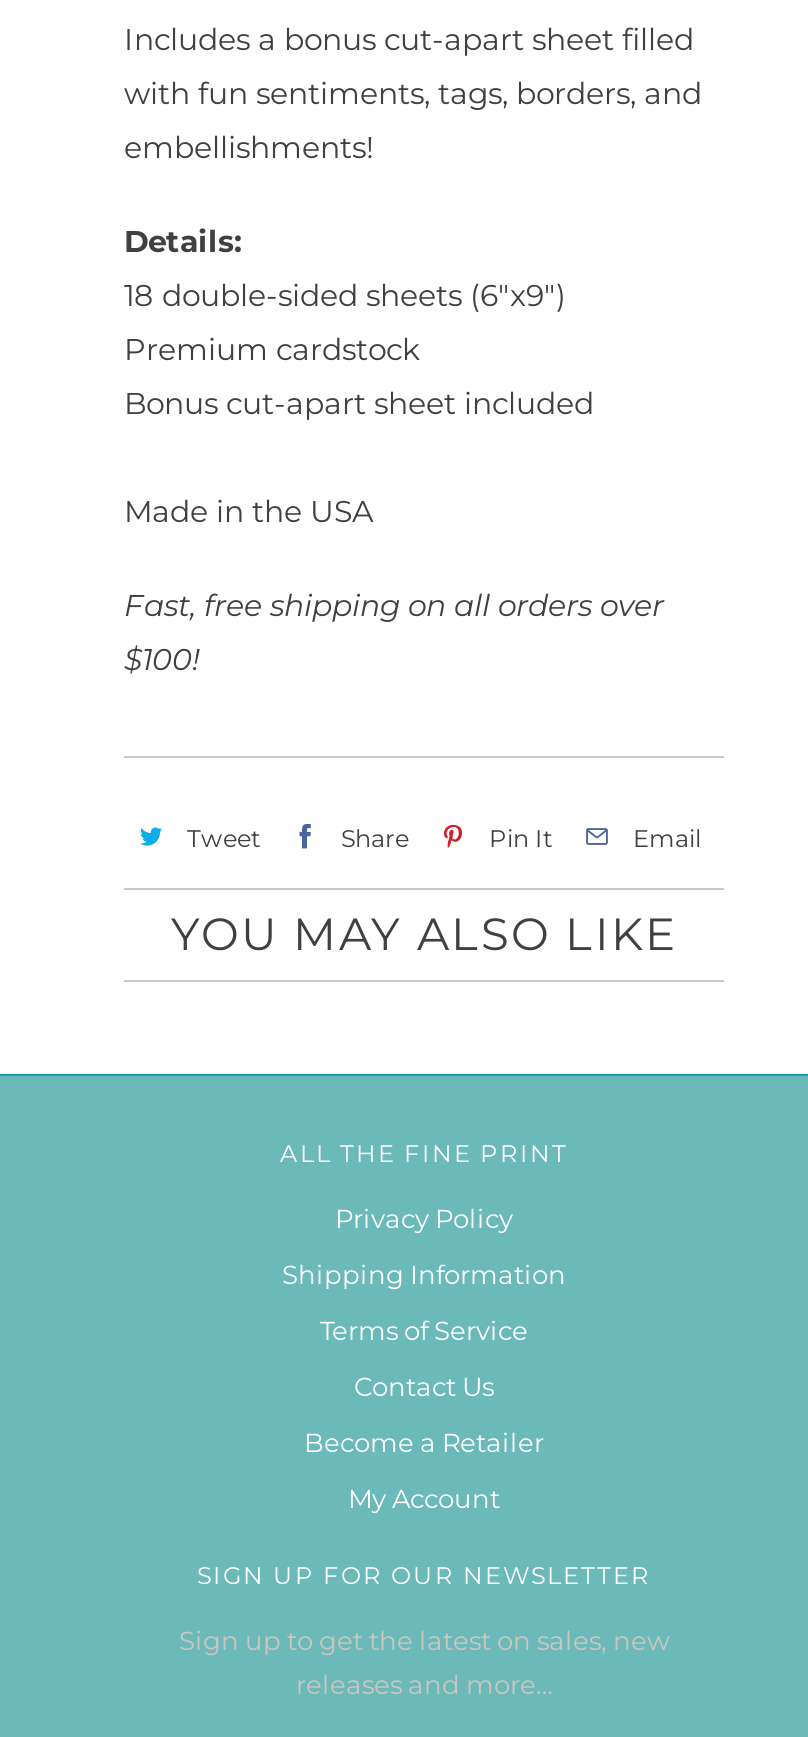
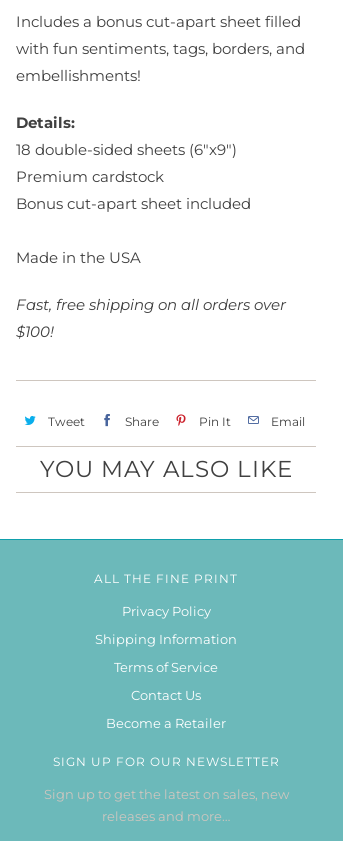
- My Account
